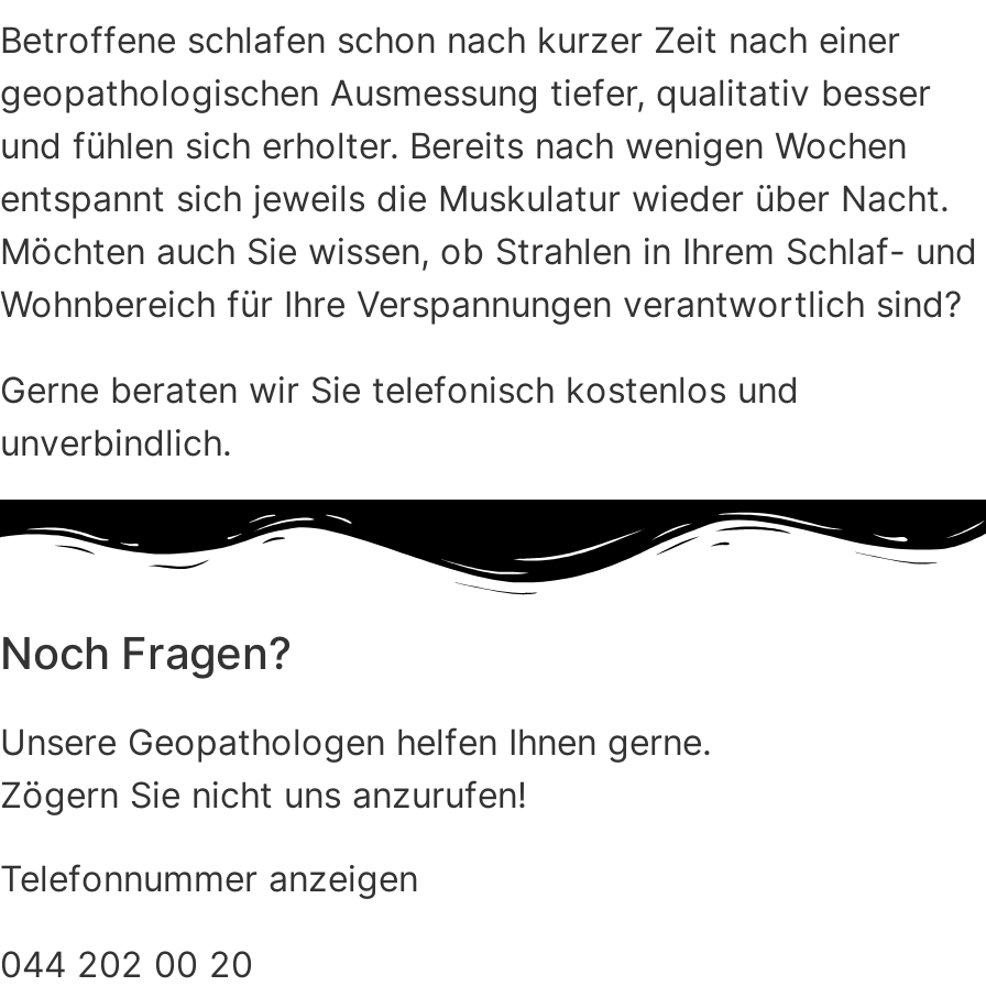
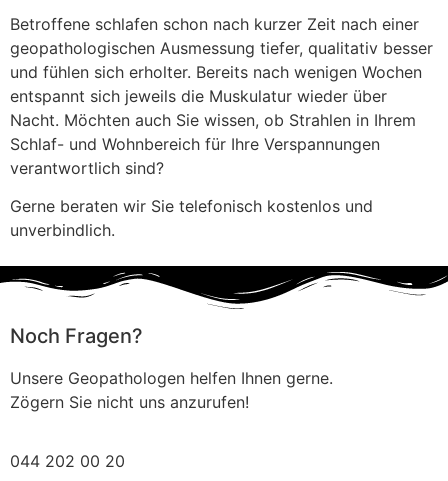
moved down: Noch Fragen? | Unsere Geopathologen helfen Ihnen gerne. | Zögern Sie nicht uns anzurufen!

- Telefonnummer anzeigen
